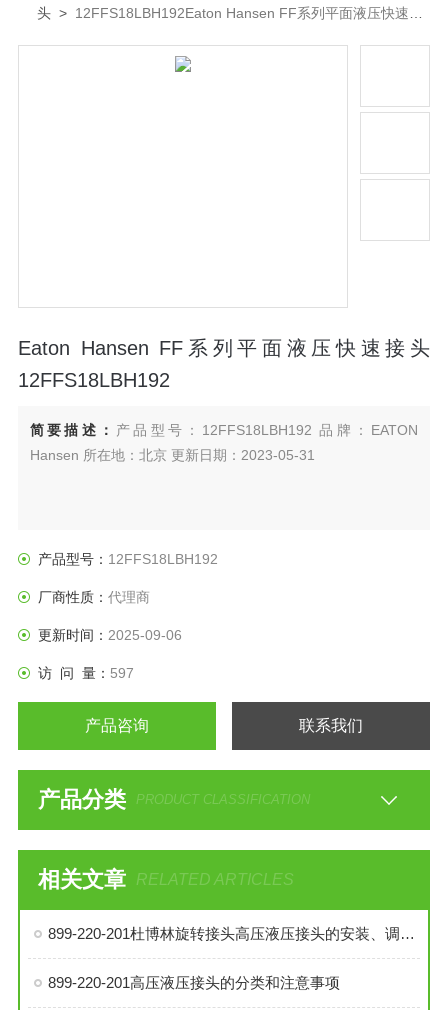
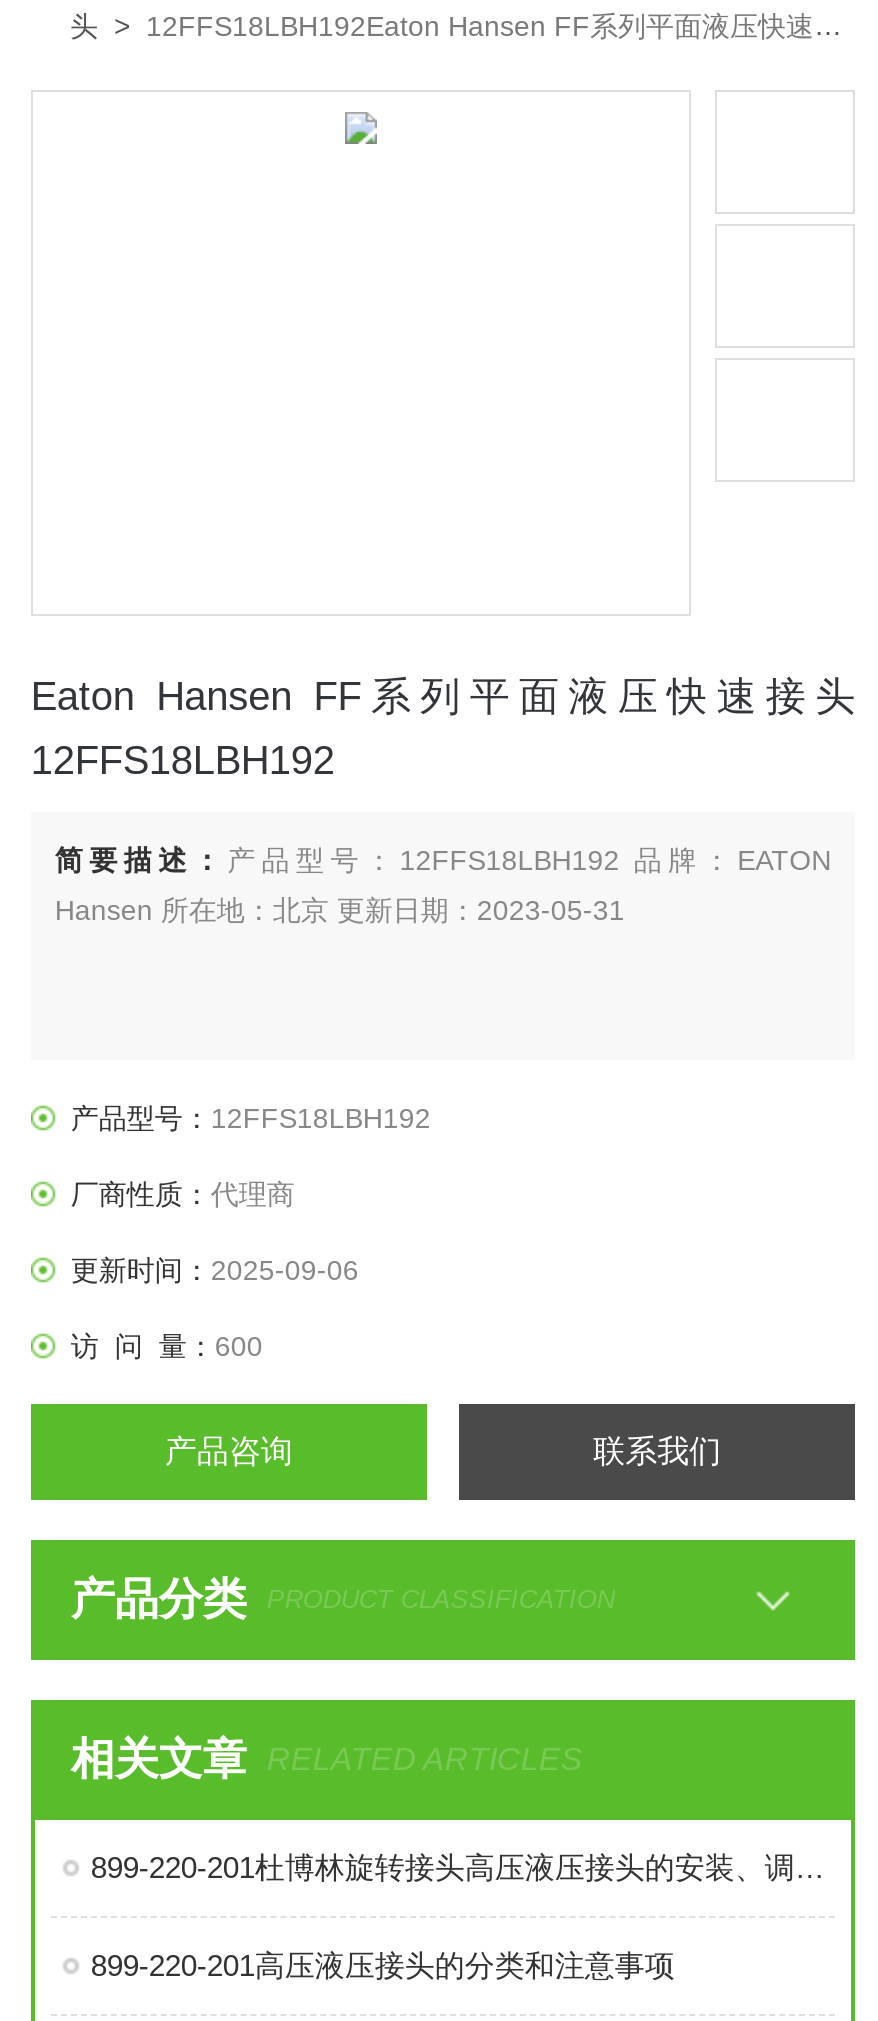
- 访 问 量：597
+ 访 问 量：600
